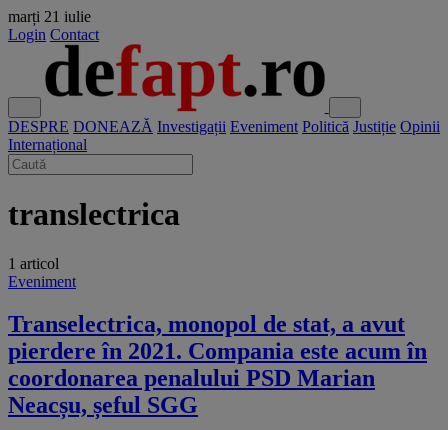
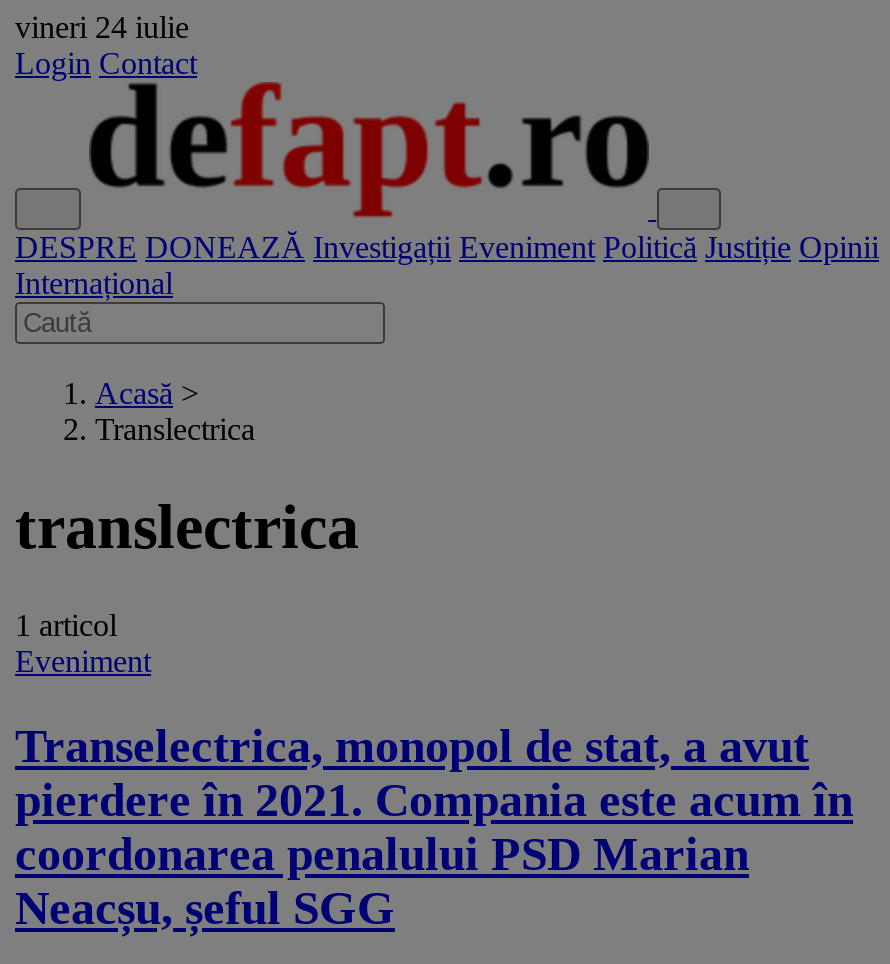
- marți 21 iulie
+ vineri 24 iulie

+ Acasă >
+ Translectrica
